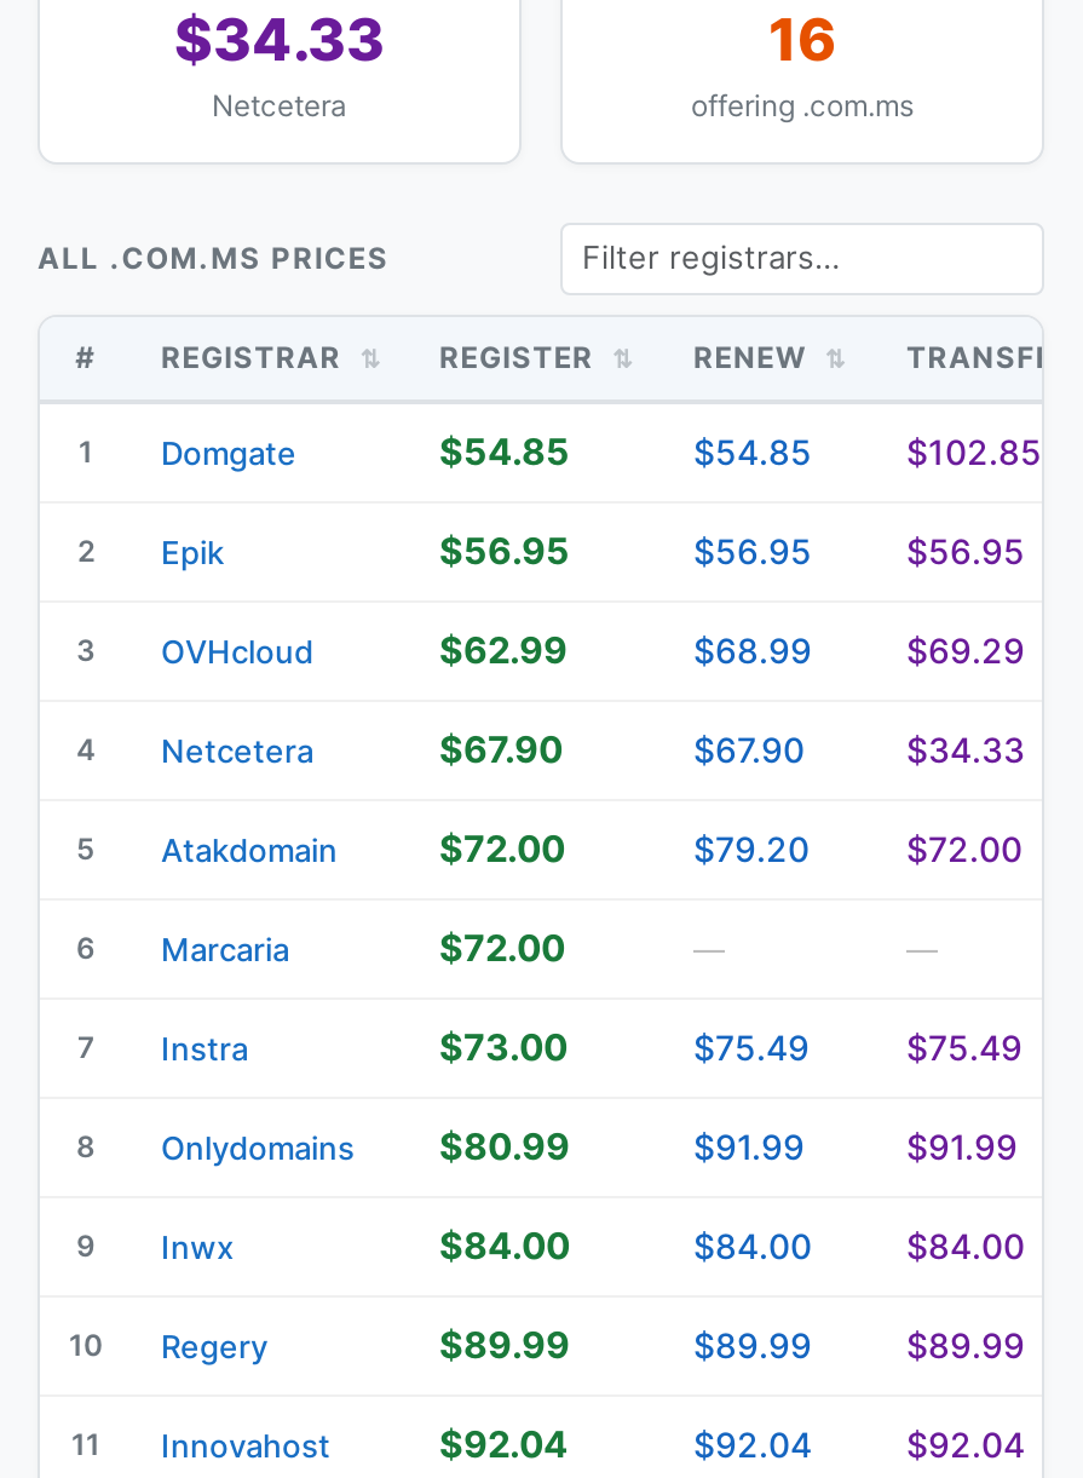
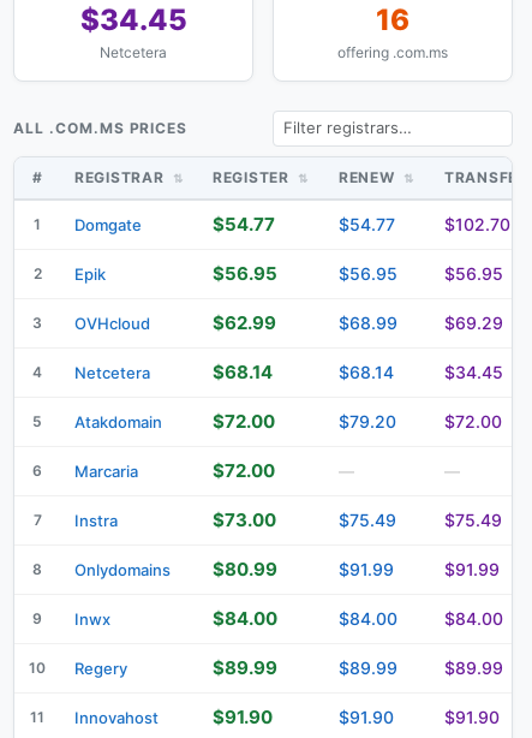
- $34.33
+ $34.45

- $54.85
+ $54.77

- $54.85
+ $54.77

- $102.85
+ $102.70

- $67.90
+ $68.14

- $67.90
+ $68.14

- $34.33
+ $34.45

- $92.04
+ $91.90

- $92.04
+ $91.90

- $92.04
+ $91.90
